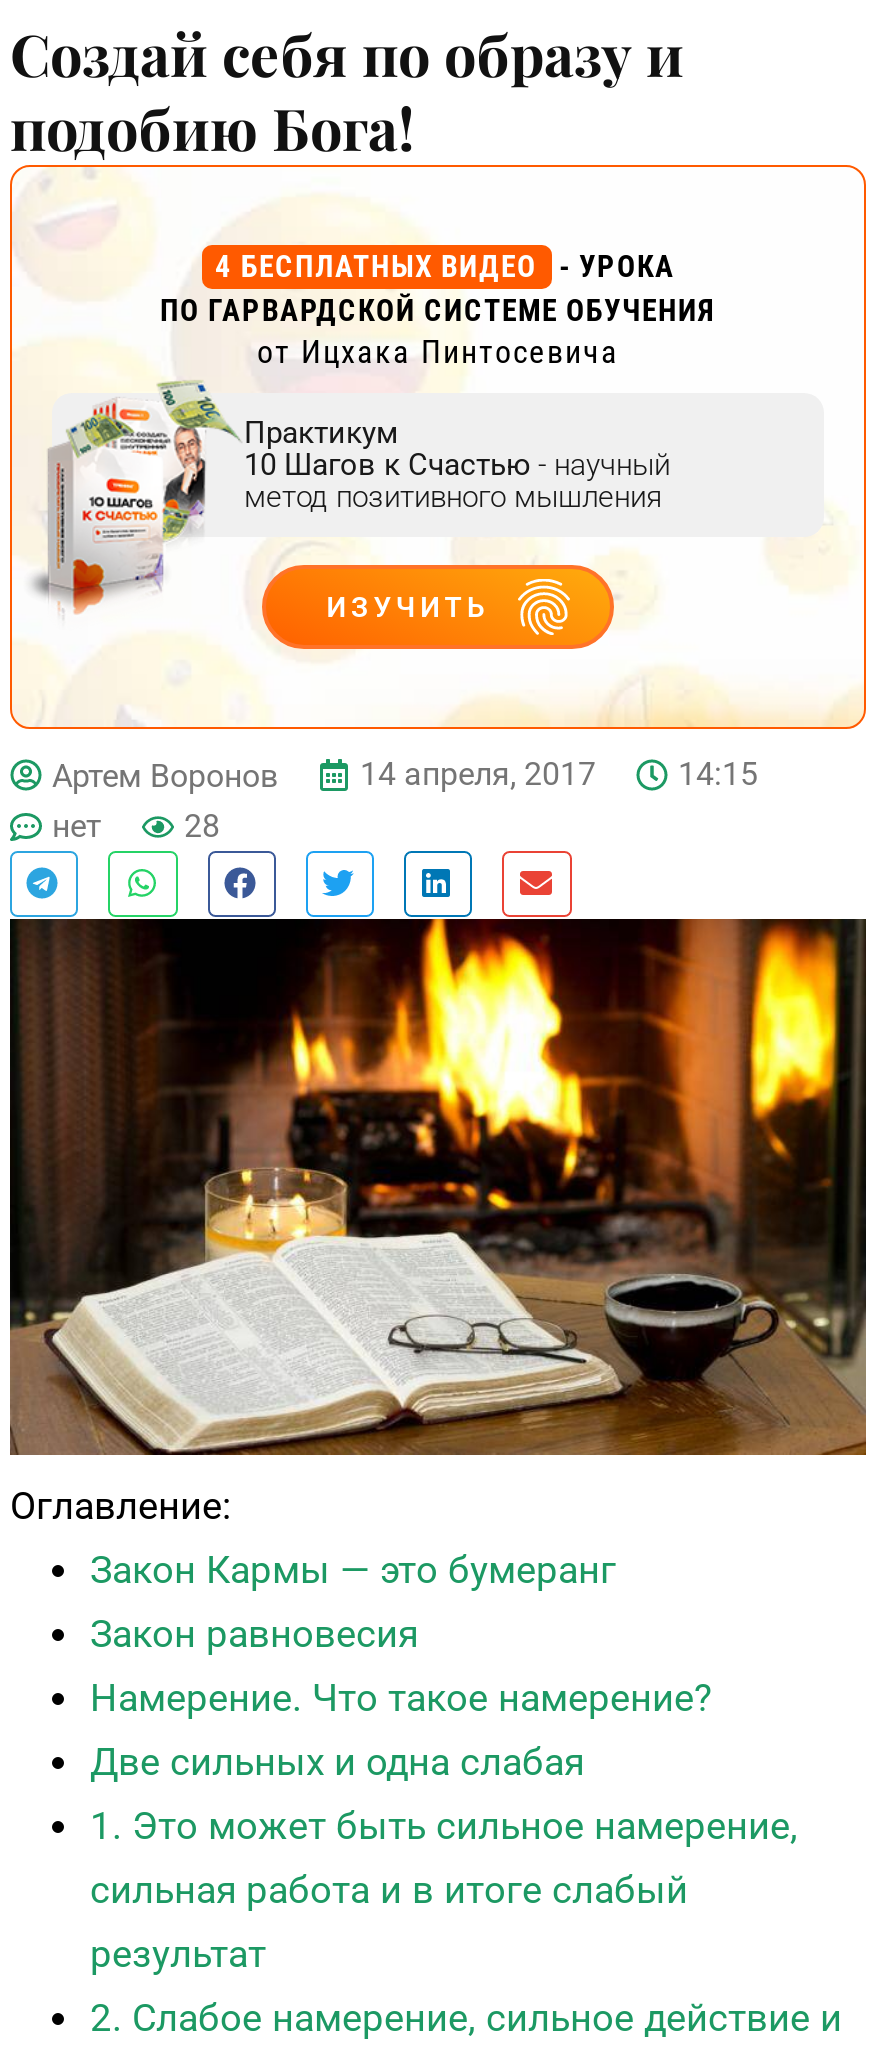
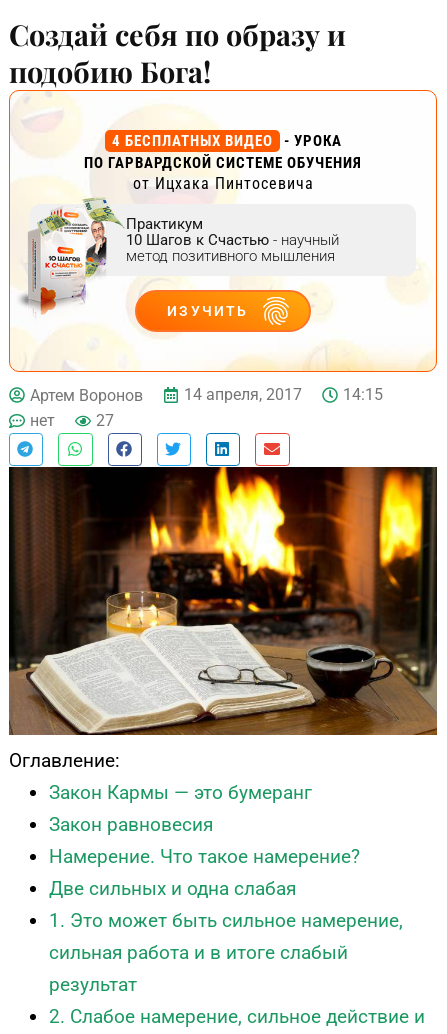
- 28
+ 27
